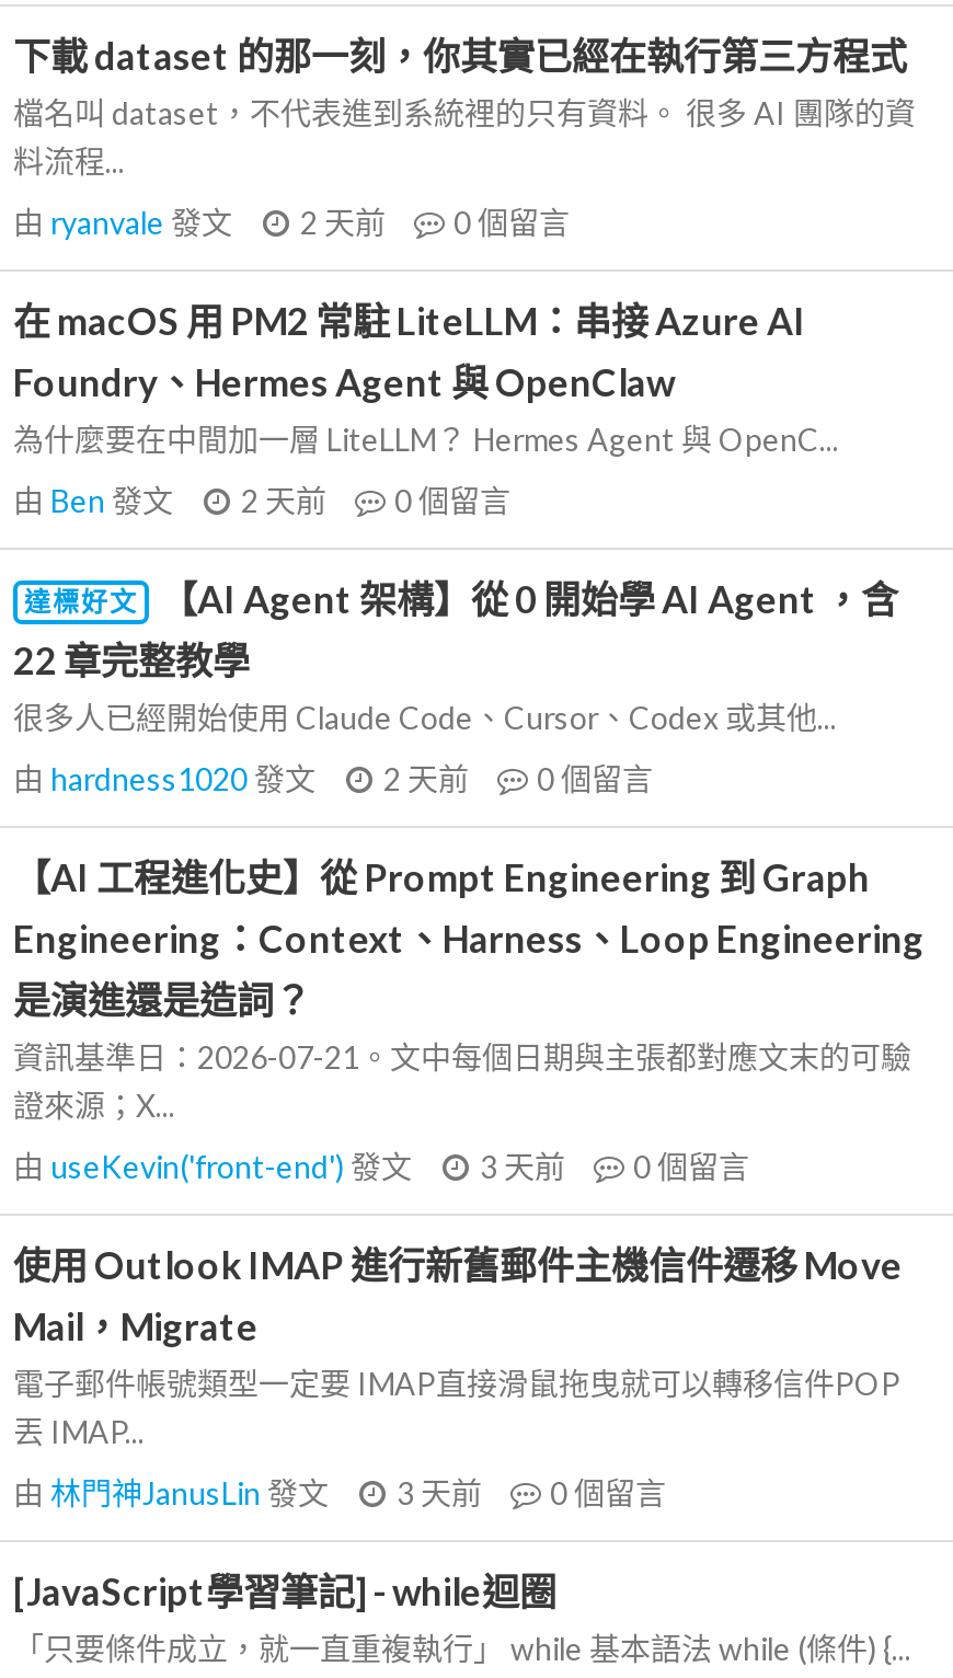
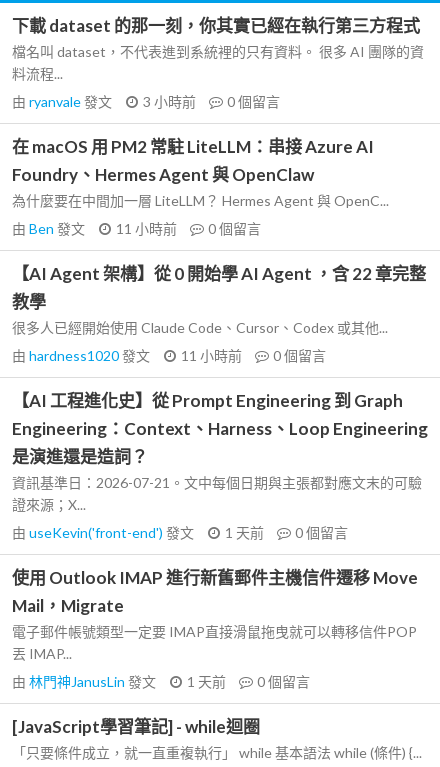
- 由ryanvale發文 2 天前 0個留言
+ 由ryanvale發文 3 小時前 0個留言

- 由Ben發文 2 天前 0個留言
+ 由Ben發文 11 小時前 0個留言

- 達標好文
- 【AI Agent 架構】從 0 開始學 AI Agent ，含
- 22 章完整教學
+ 【AI Agent 架構】從 0 開始學 AI Agent ，含 22 章完整
+ 教學

- 由hardness1020發文 2 天前 0個留言
+ 由hardness1020發文 11 小時前 0個留言

- 由useKevin('front-end')發文 3 天前 0個留言
+ 由useKevin('front-end')發文 1 天前 0個留言

- 由林門神JanusLin發文 3 天前 0個留言
+ 由林門神JanusLin發文 1 天前 0個留言
